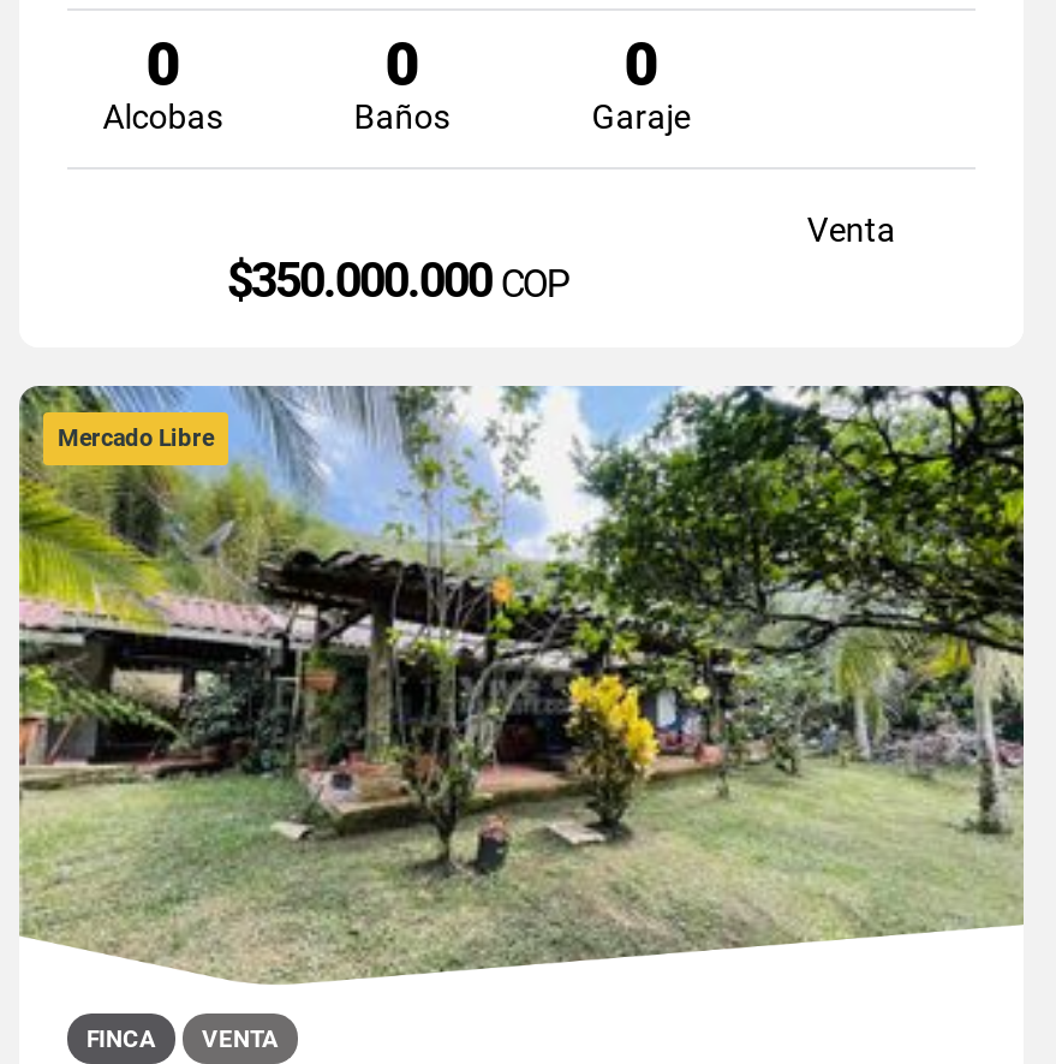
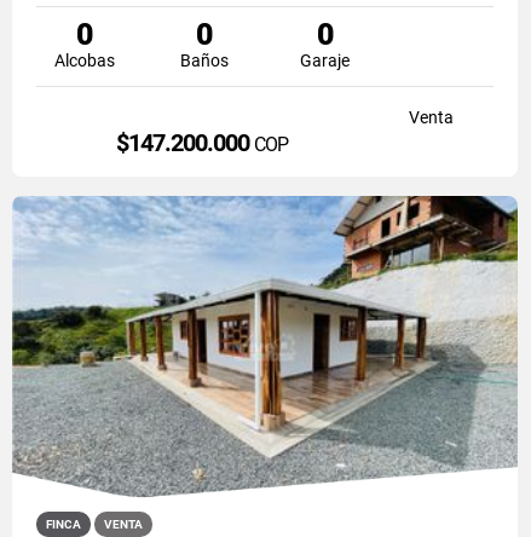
- $350.000.000COP
- Mercado Libre
+ $147.200.000COP

- [image]
+ [image]
